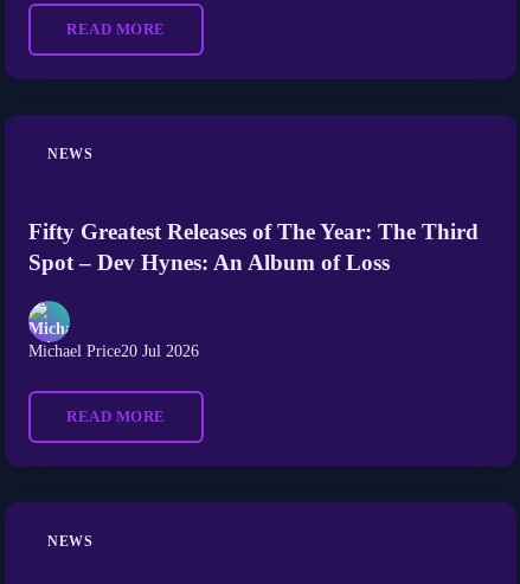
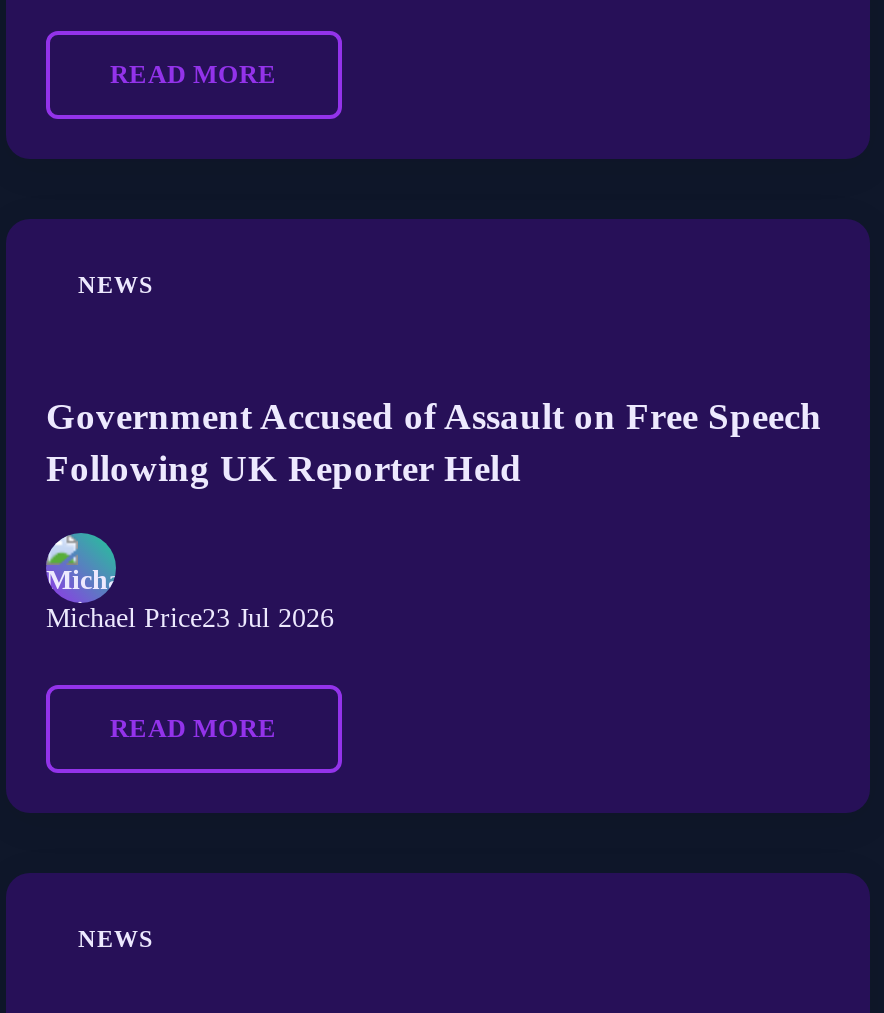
- Fifty Greatest Releases of The Year: The Third
- Spot – Dev Hynes: An Album of Loss
+ Government Accused of Assault on Free Speech
+ Following UK Reporter Held

- Michael Price20 Jul 2026
+ Michael Price23 Jul 2026
